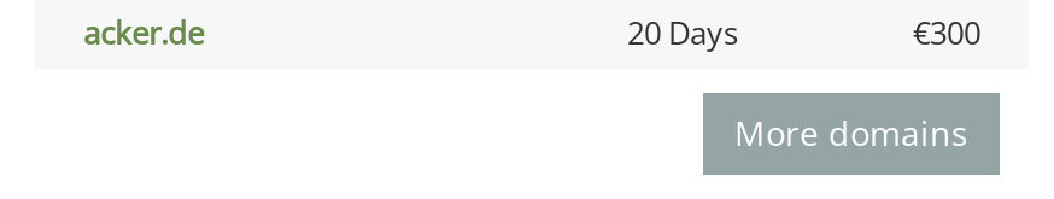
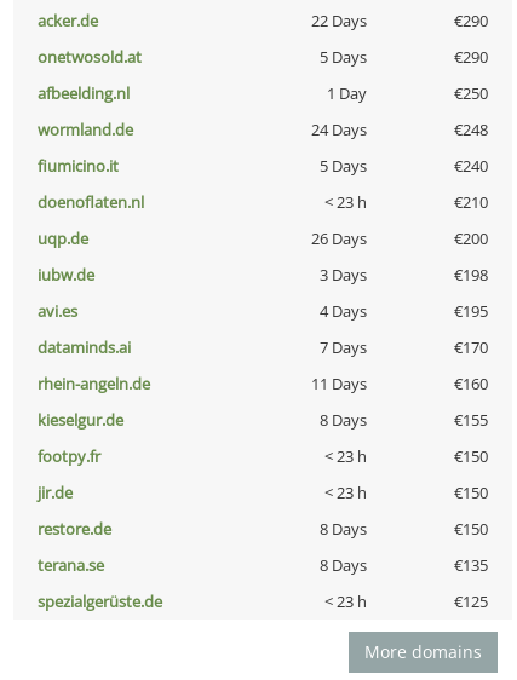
- 20 Days
- €300
+ 22 Days
+ €290
+ onetwosold.at
+ 5 Days
+ €290
+ afbeelding.nl
+ 1 Day
+ €250
+ wormland.de
+ 24 Days
+ €248
+ fiumicino.it
+ 5 Days
+ €240
+ doenoflaten.nl
+ < 23 h
+ €210
+ uqp.de
+ 26 Days
+ €200
+ iubw.de
+ 3 Days
+ €198
+ avi.es
+ 4 Days
+ €195
+ dataminds.ai
+ 7 Days
+ €170
+ rhein-angeln.de
+ 11 Days
+ €160
+ kieselgur.de
+ 8 Days
+ €155
+ footpy.fr
+ < 23 h
+ €150
+ jir.de
+ < 23 h
+ €150
+ restore.de
+ 8 Days
+ €150
+ terana.se
+ 8 Days
+ €135
+ spezialgerüste.de
+ < 23 h
+ €125
